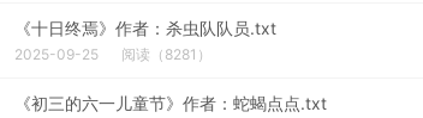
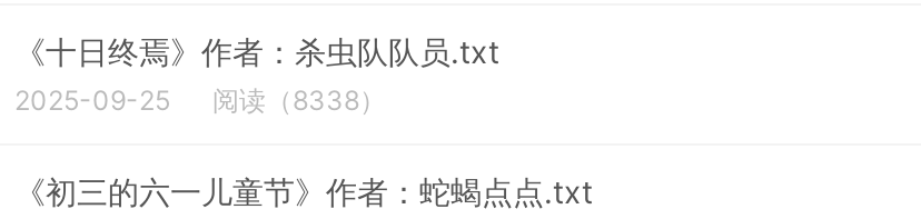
- 2025-09-25 阅读（8281）
+ 2025-09-25 阅读（8338）
